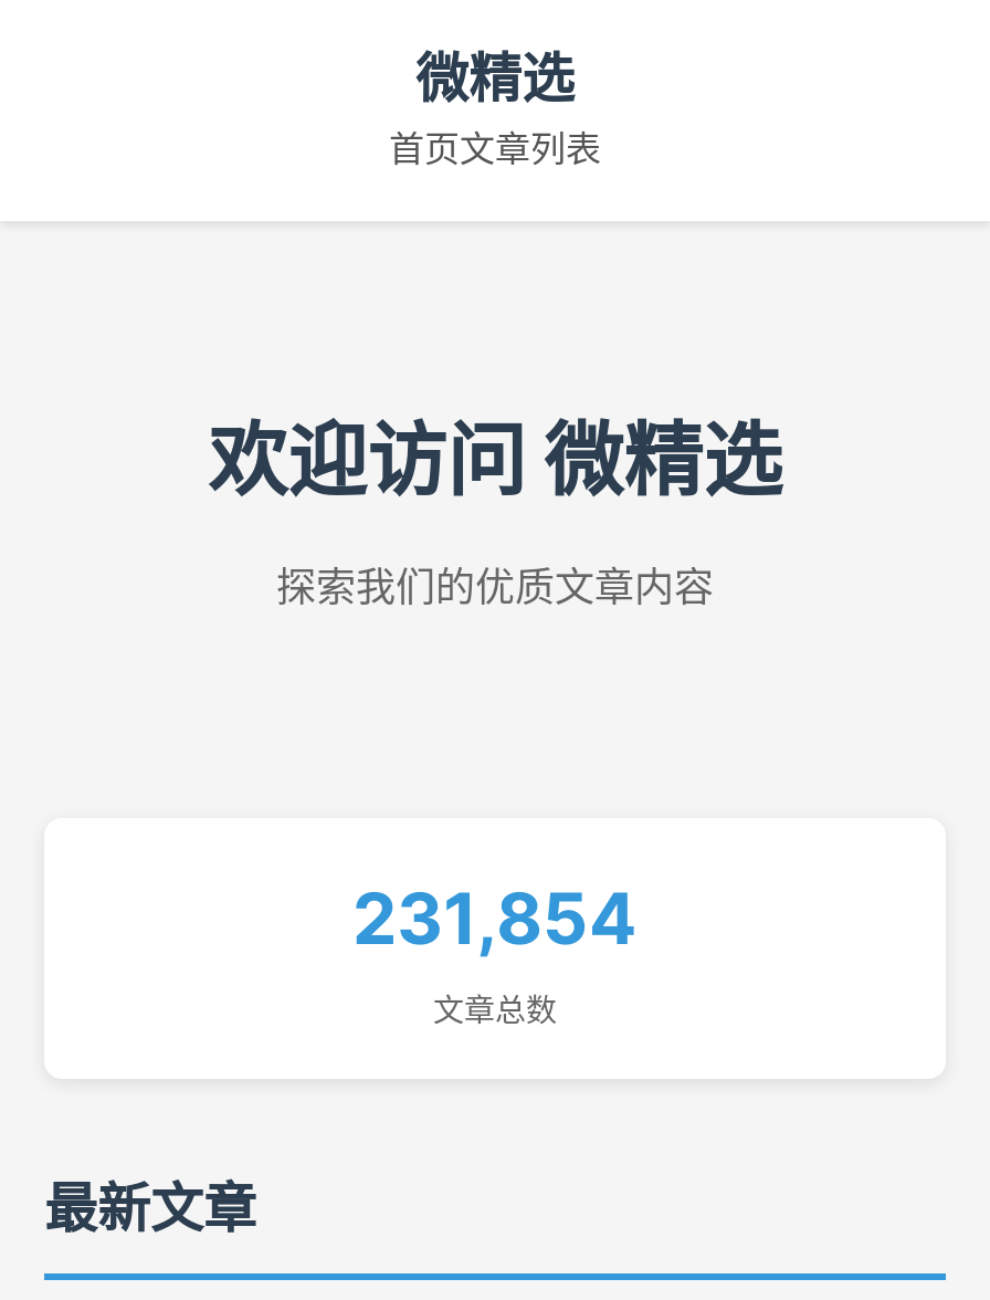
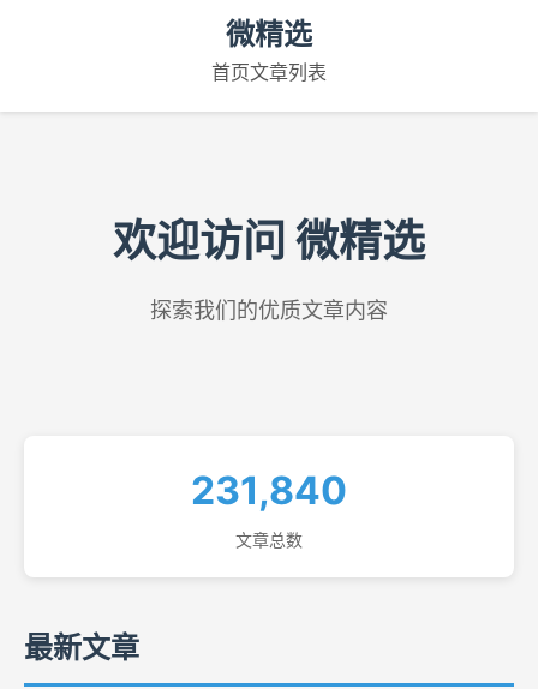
- 231,854
+ 231,840
